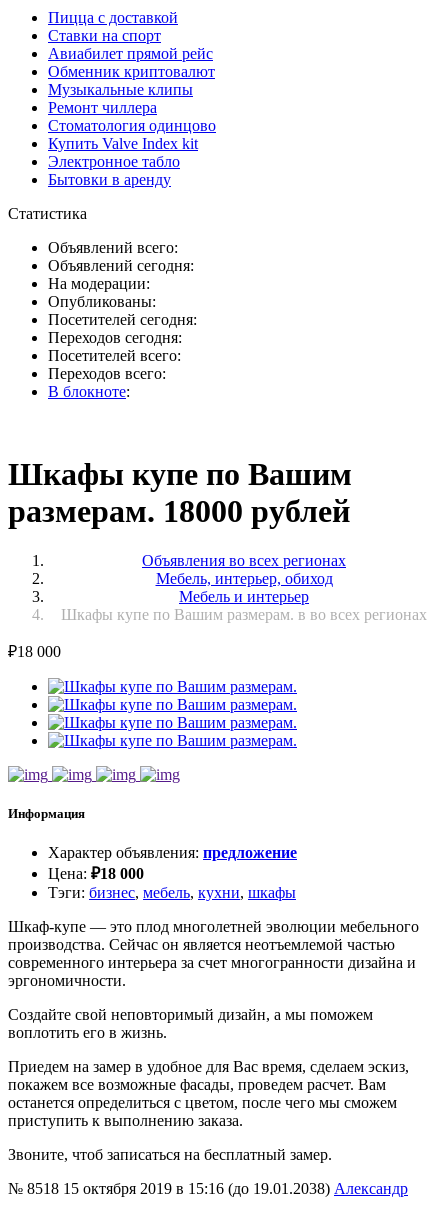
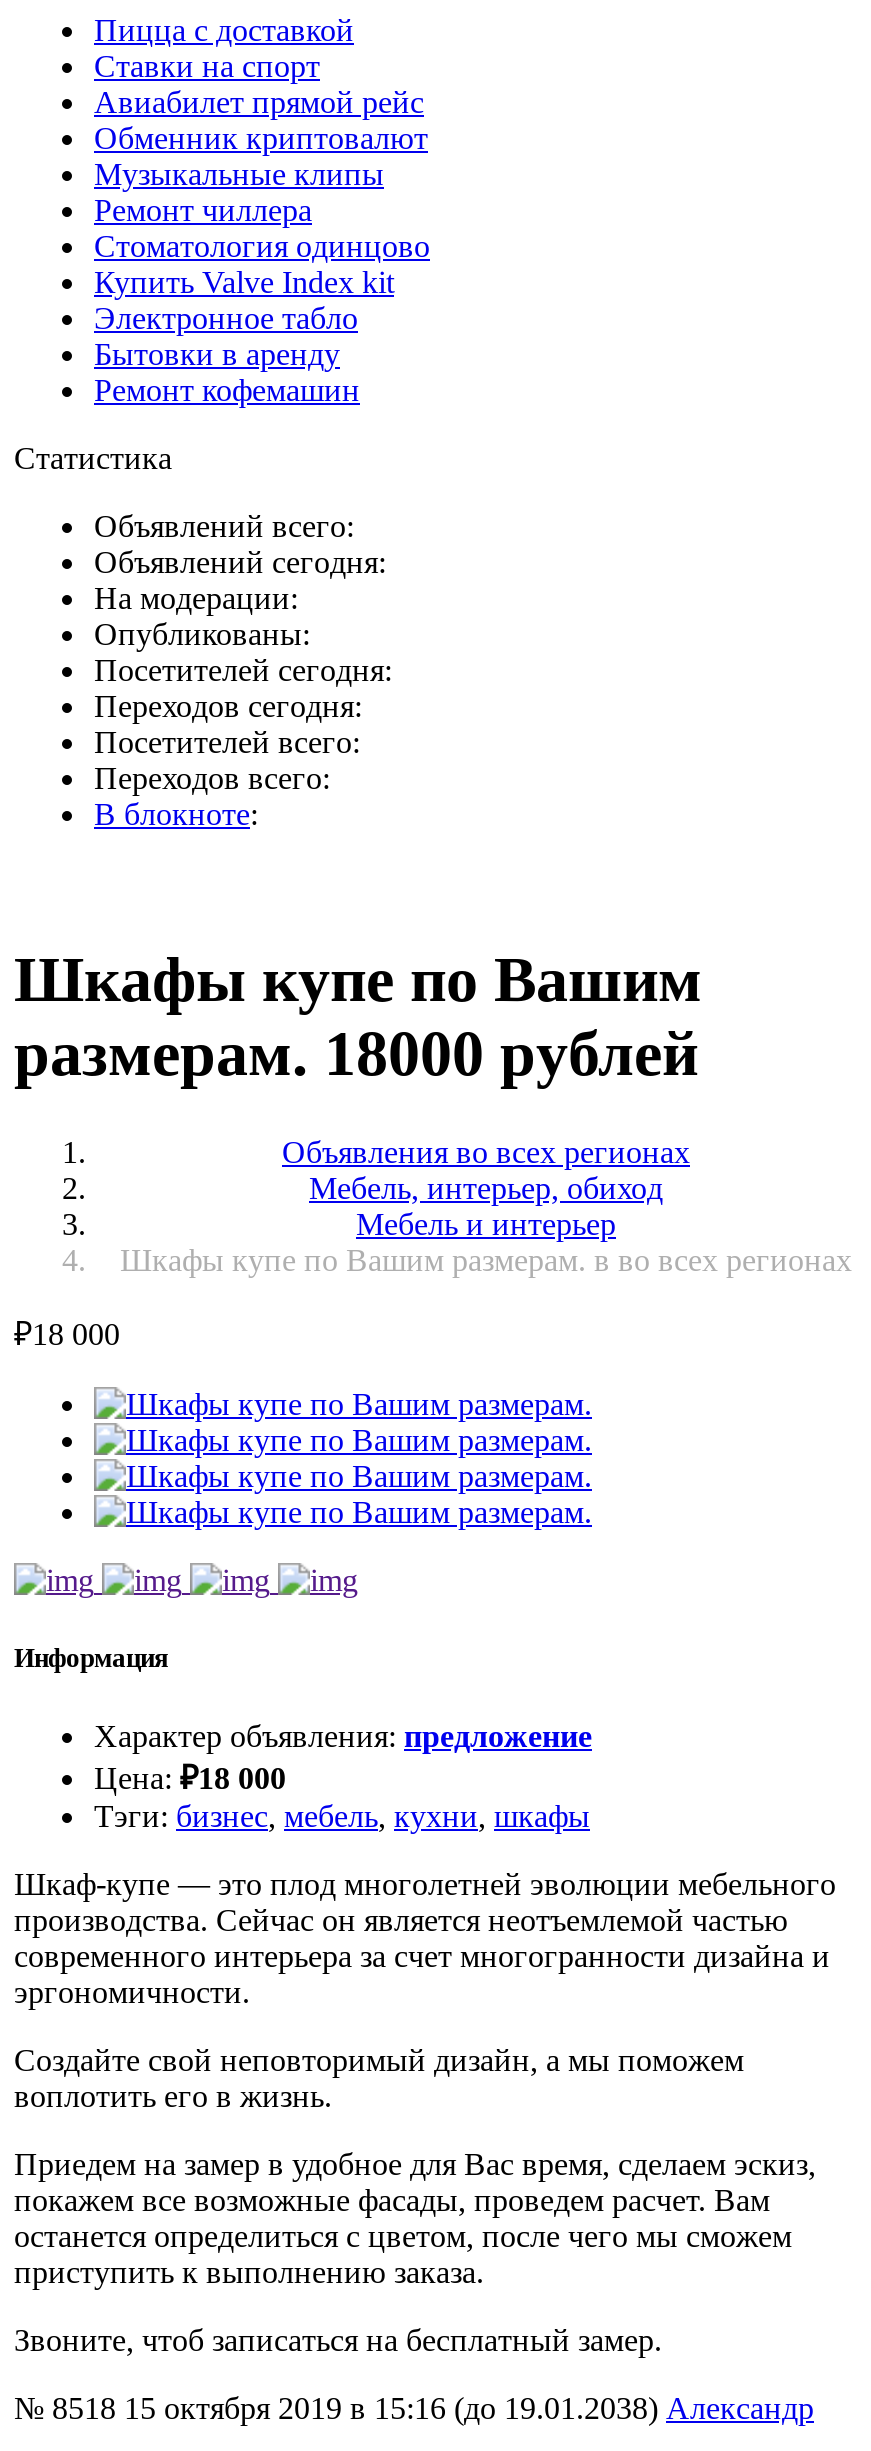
+ Ремонт кофемашин
